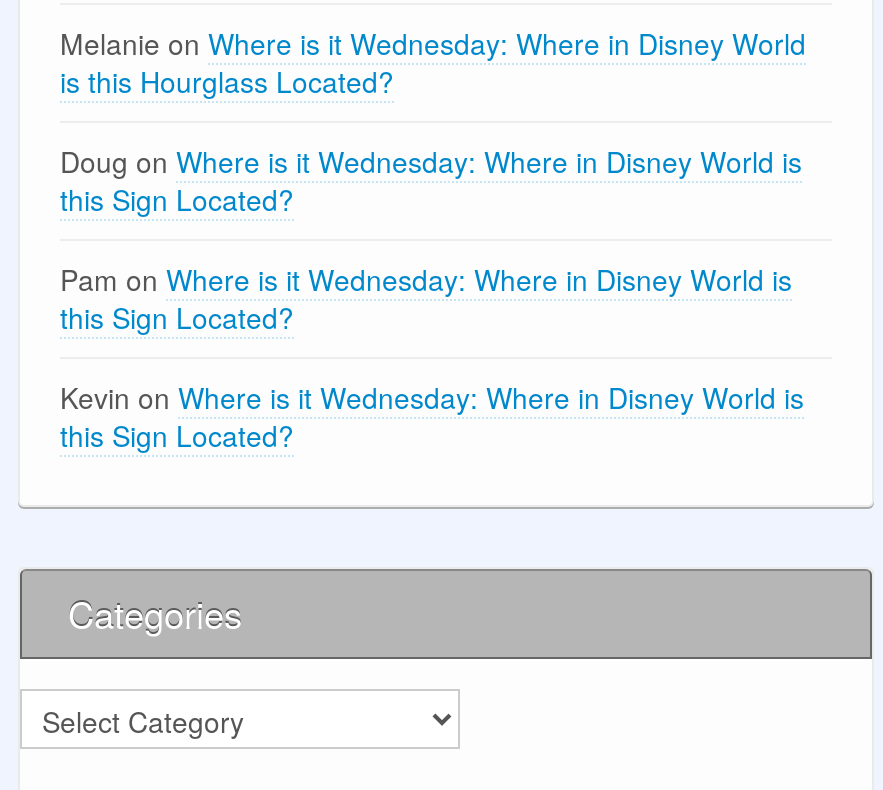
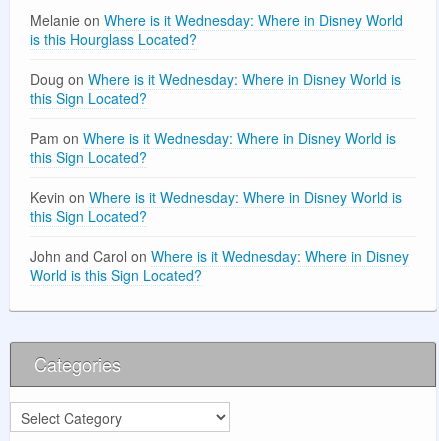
+ John and Carol on Where is it Wednesday: Where in Disney
+ World is this Sign Located?
